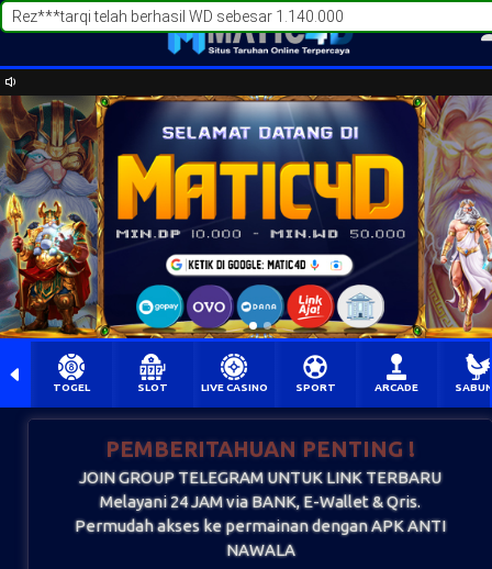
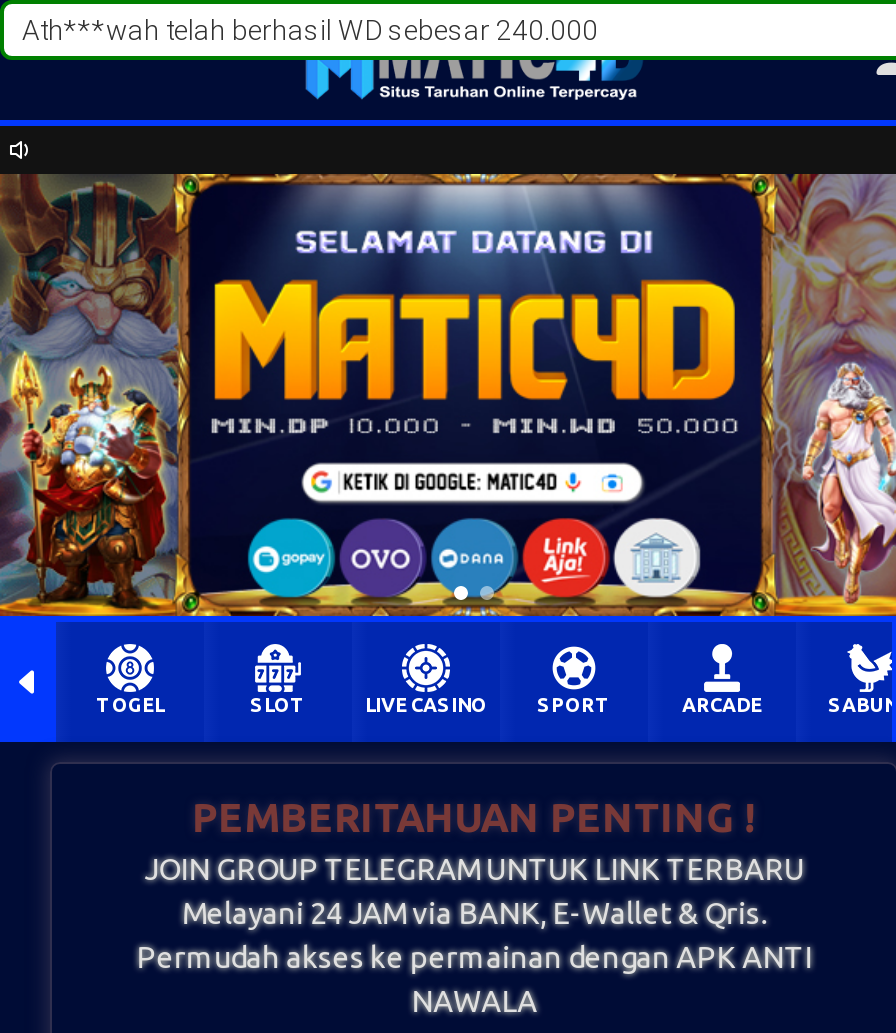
- Rez***tarqi telah berhasil WD sebesar 1.140.000
